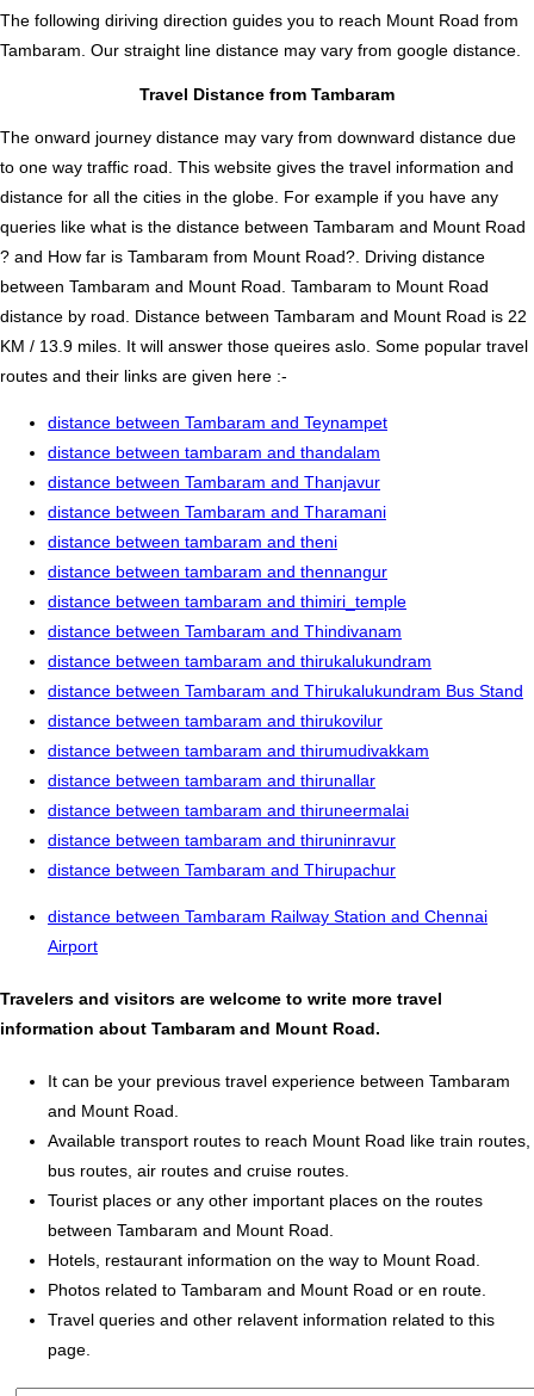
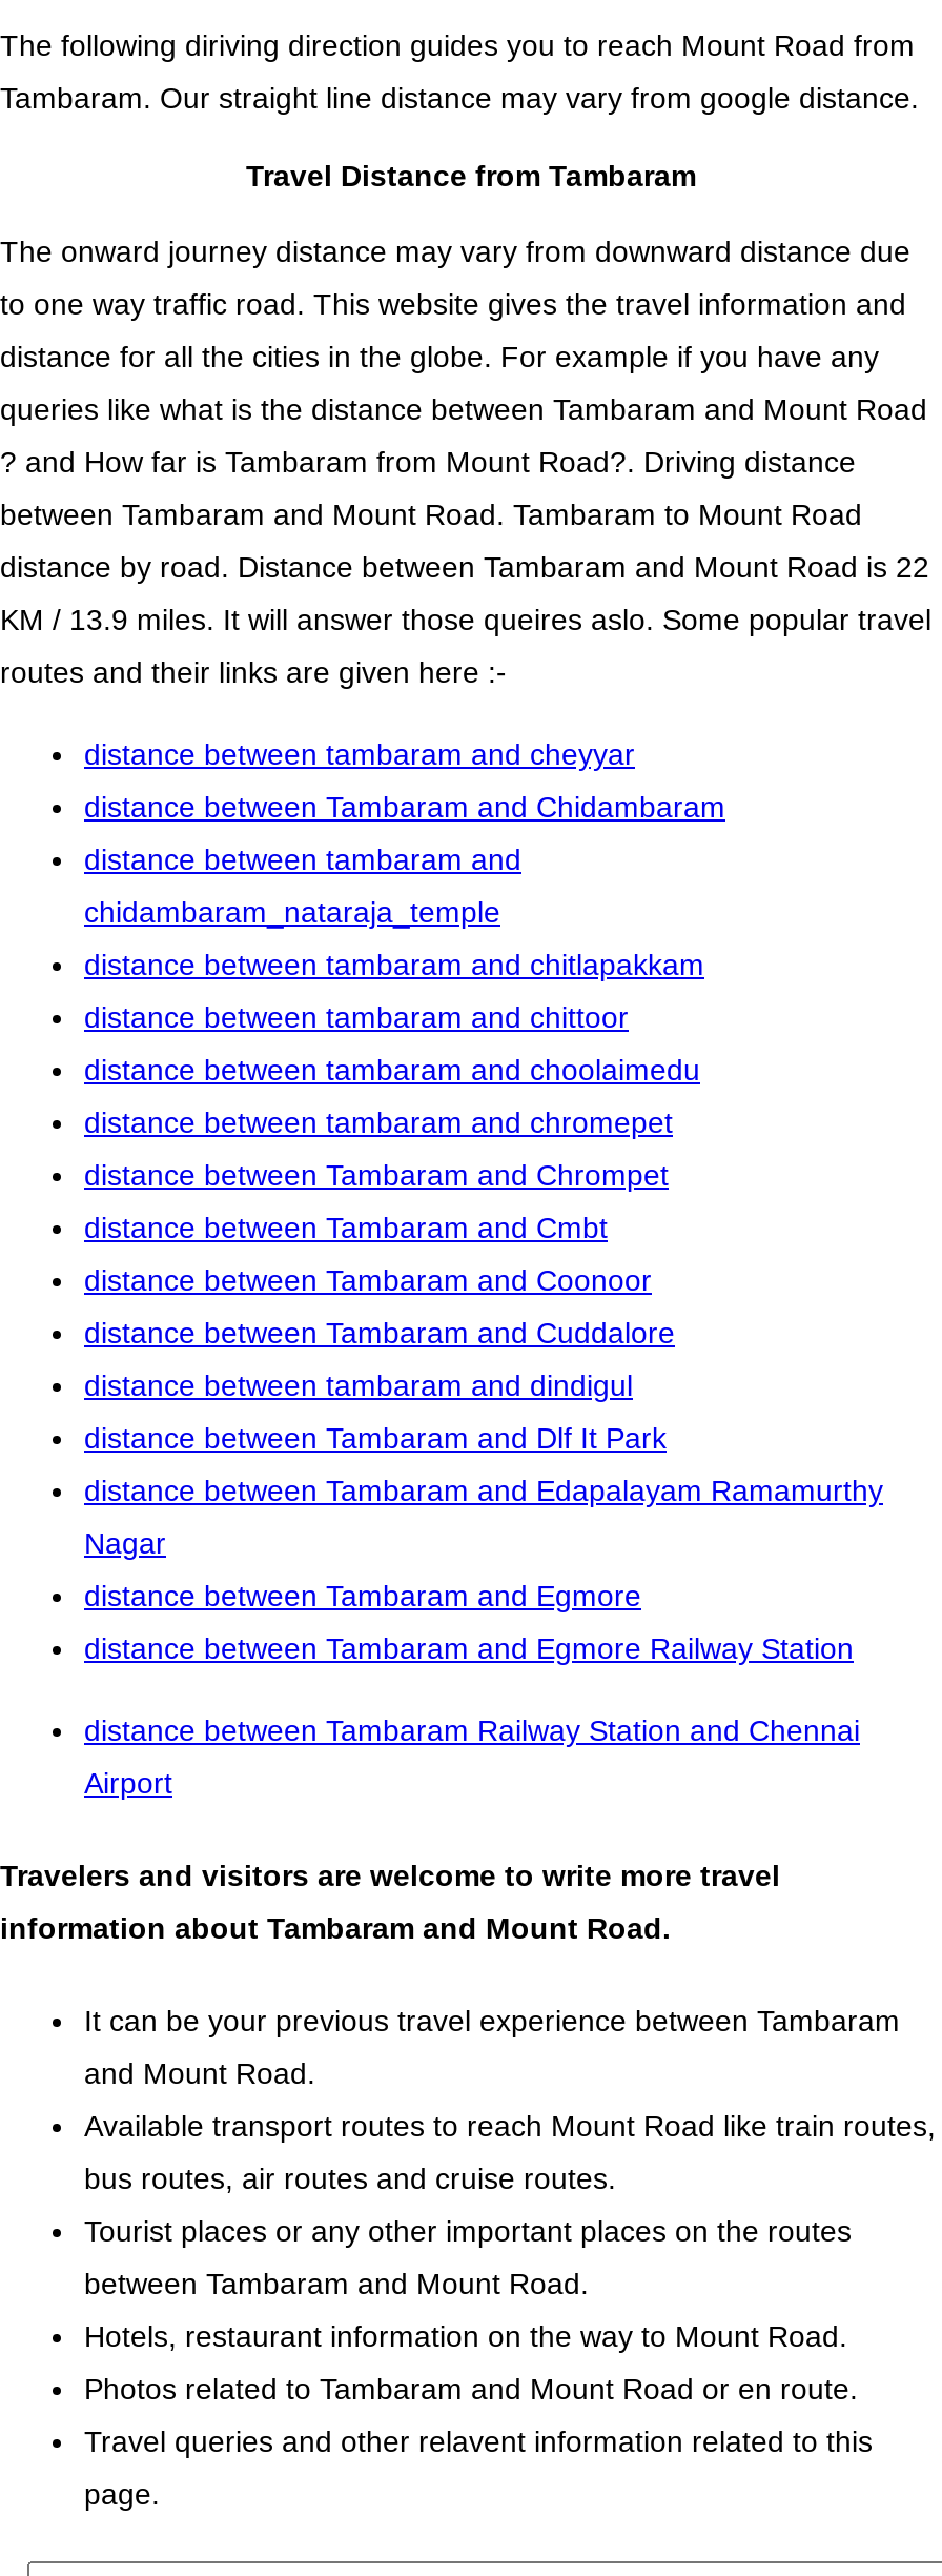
- distance between Tambaram and Teynampet
- distance between tambaram and thandalam
- distance between Tambaram and Thanjavur
- distance between Tambaram and Tharamani
- distance between tambaram and theni
- distance between tambaram and thennangur
- distance between tambaram and thimiri_temple
- distance between Tambaram and Thindivanam
- distance between tambaram and thirukalukundram
- distance between Tambaram and Thirukalukundram Bus Stand
- distance between tambaram and thirukovilur
- distance between tambaram and thirumudivakkam
- distance between tambaram and thirunallar
- distance between tambaram and thiruneermalai
- distance between tambaram and thiruninravur
- distance between Tambaram and Thirupachur
+ distance between tambaram and cheyyar
+ distance between Tambaram and Chidambaram
+ distance between tambaram and
+ chidambaram_nataraja_temple
+ distance between tambaram and chitlapakkam
+ distance between tambaram and chittoor
+ distance between tambaram and choolaimedu
+ distance between tambaram and chromepet
+ distance between Tambaram and Chrompet
+ distance between Tambaram and Cmbt
+ distance between Tambaram and Coonoor
+ distance between Tambaram and Cuddalore
+ distance between tambaram and dindigul
+ distance between Tambaram and Dlf It Park
+ distance between Tambaram and Edapalayam Ramamurthy
+ Nagar
+ distance between Tambaram and Egmore
+ distance between Tambaram and Egmore Railway Station
